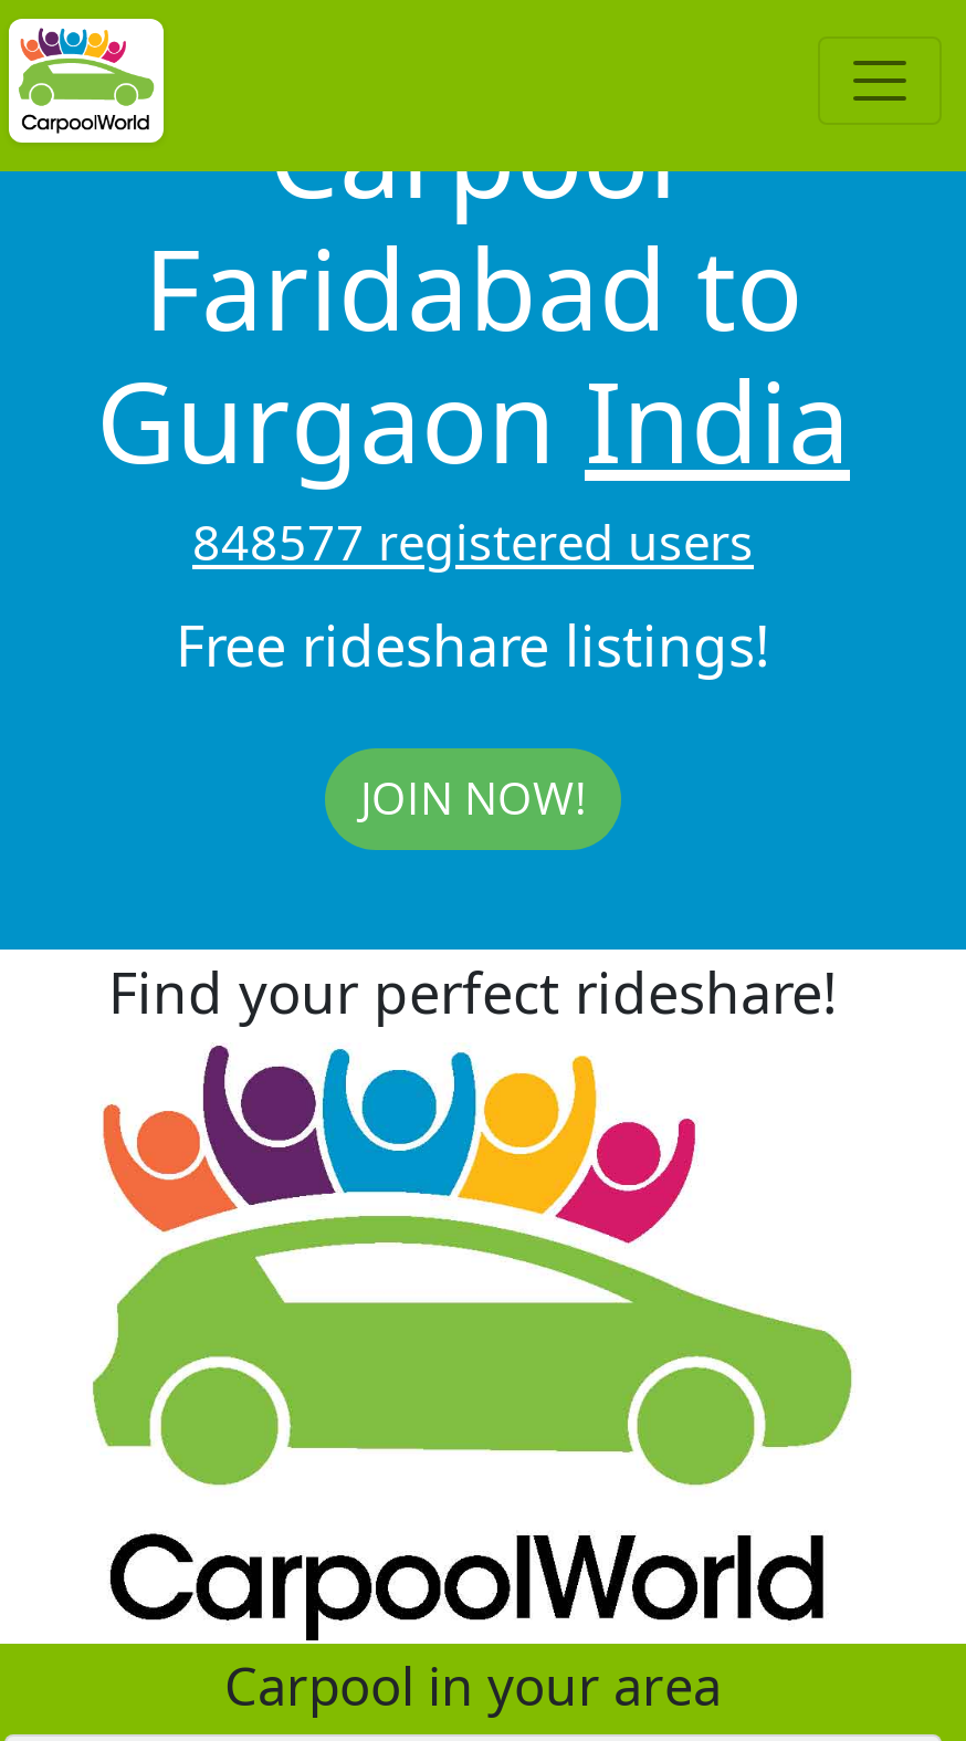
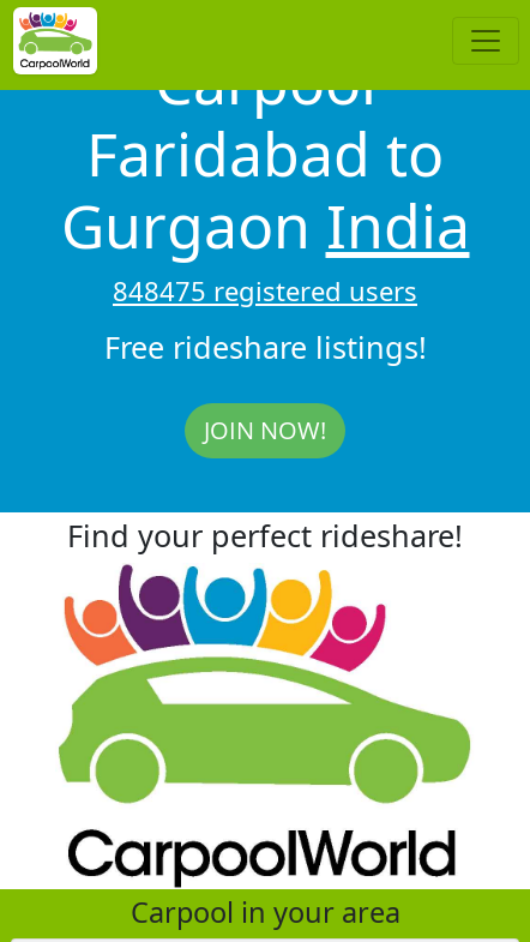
- 848577 registered users
+ 848475 registered users
